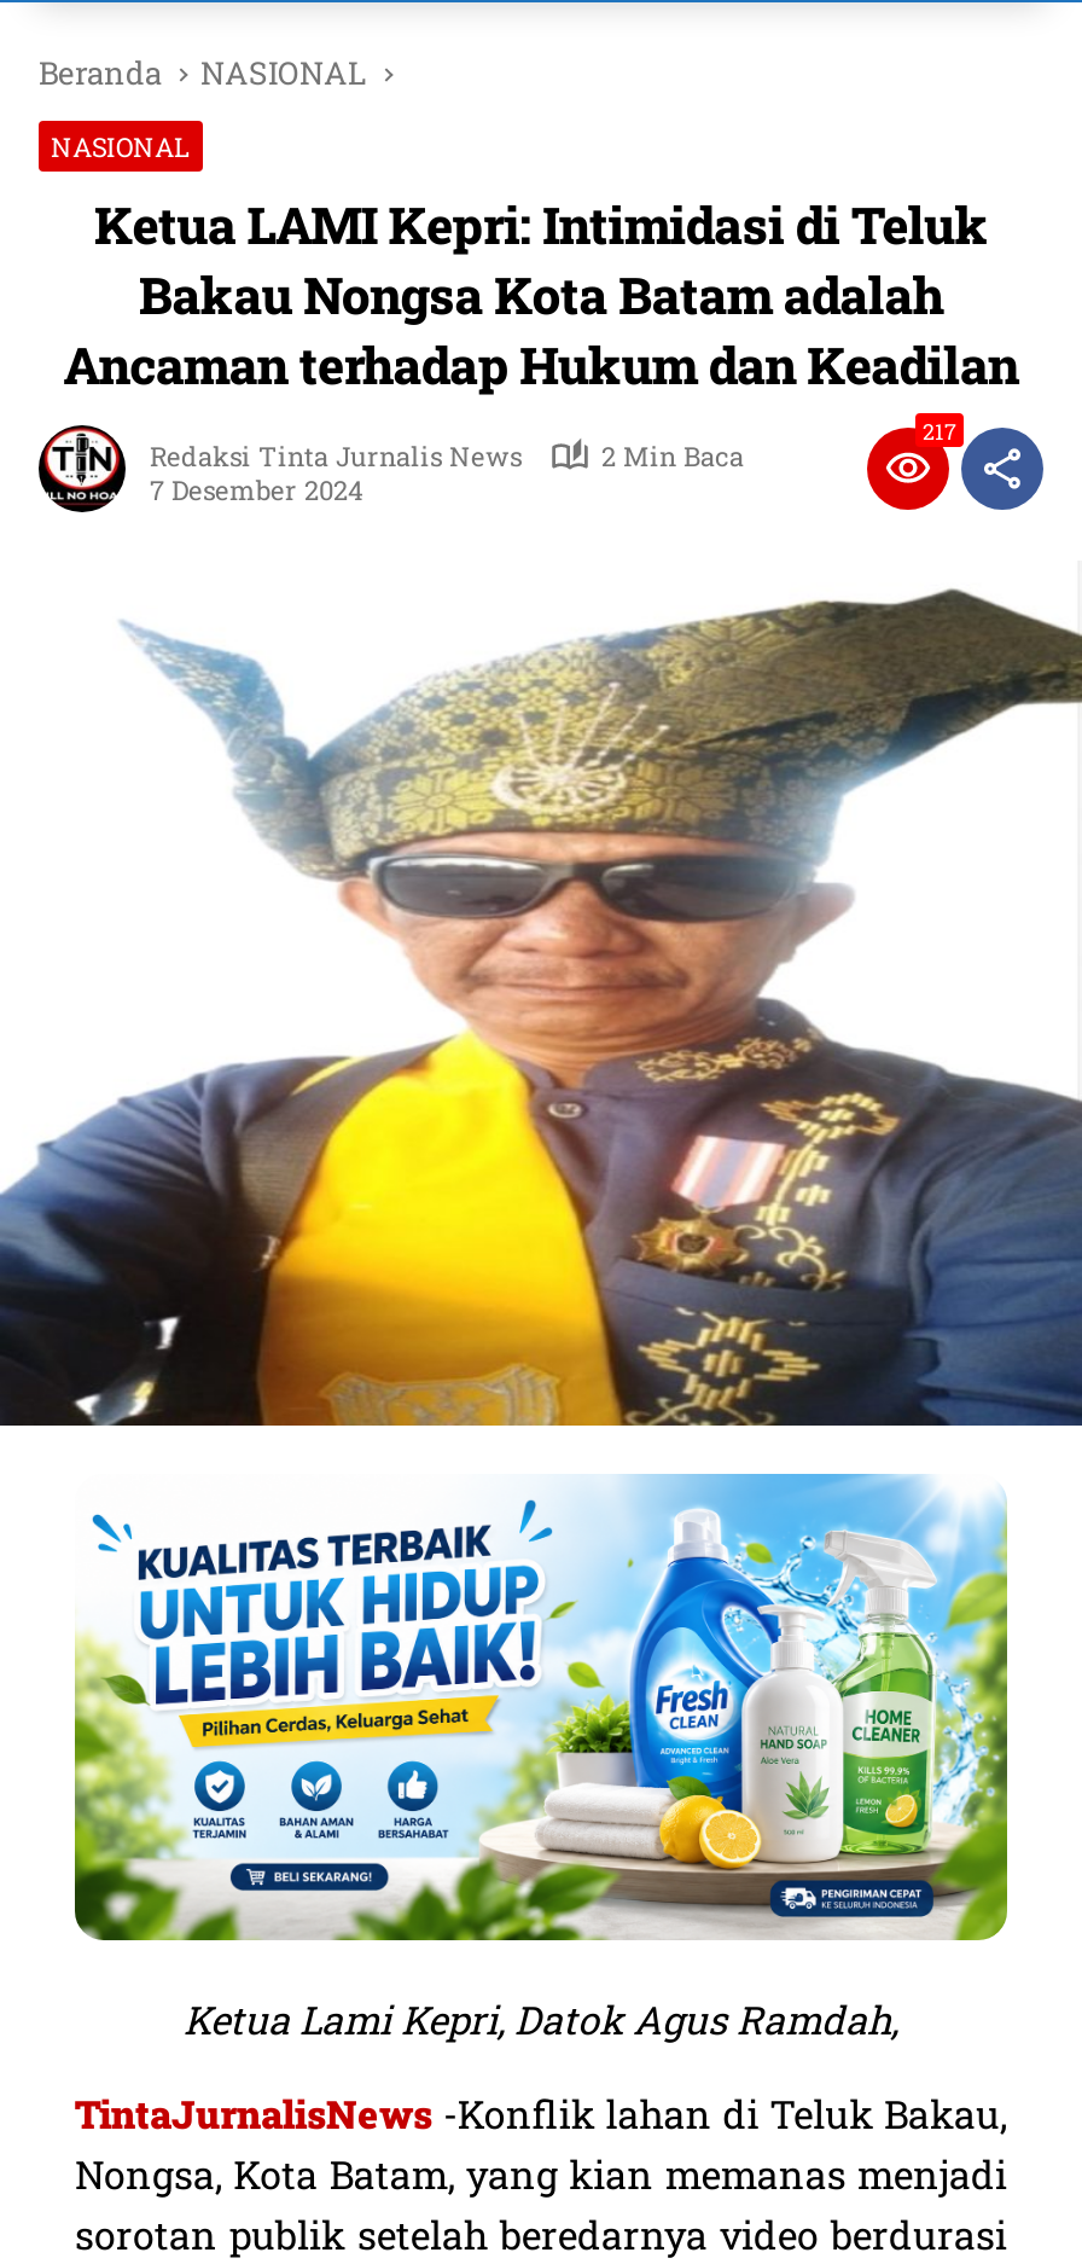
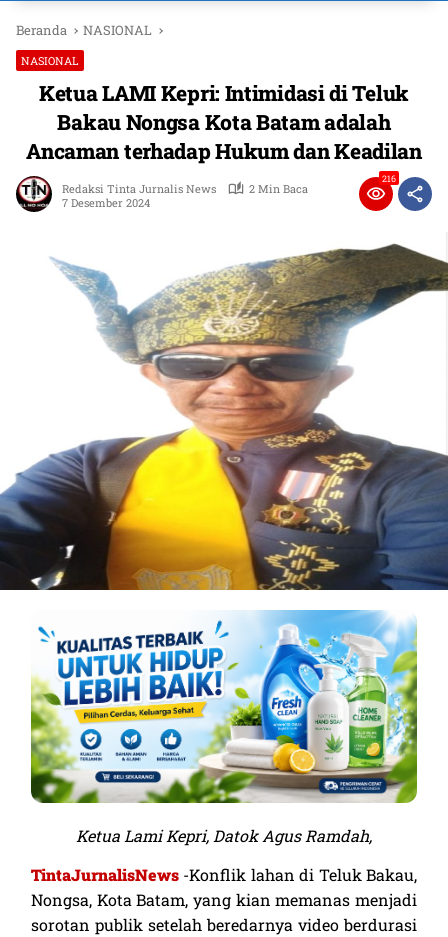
- 217
+ 216
